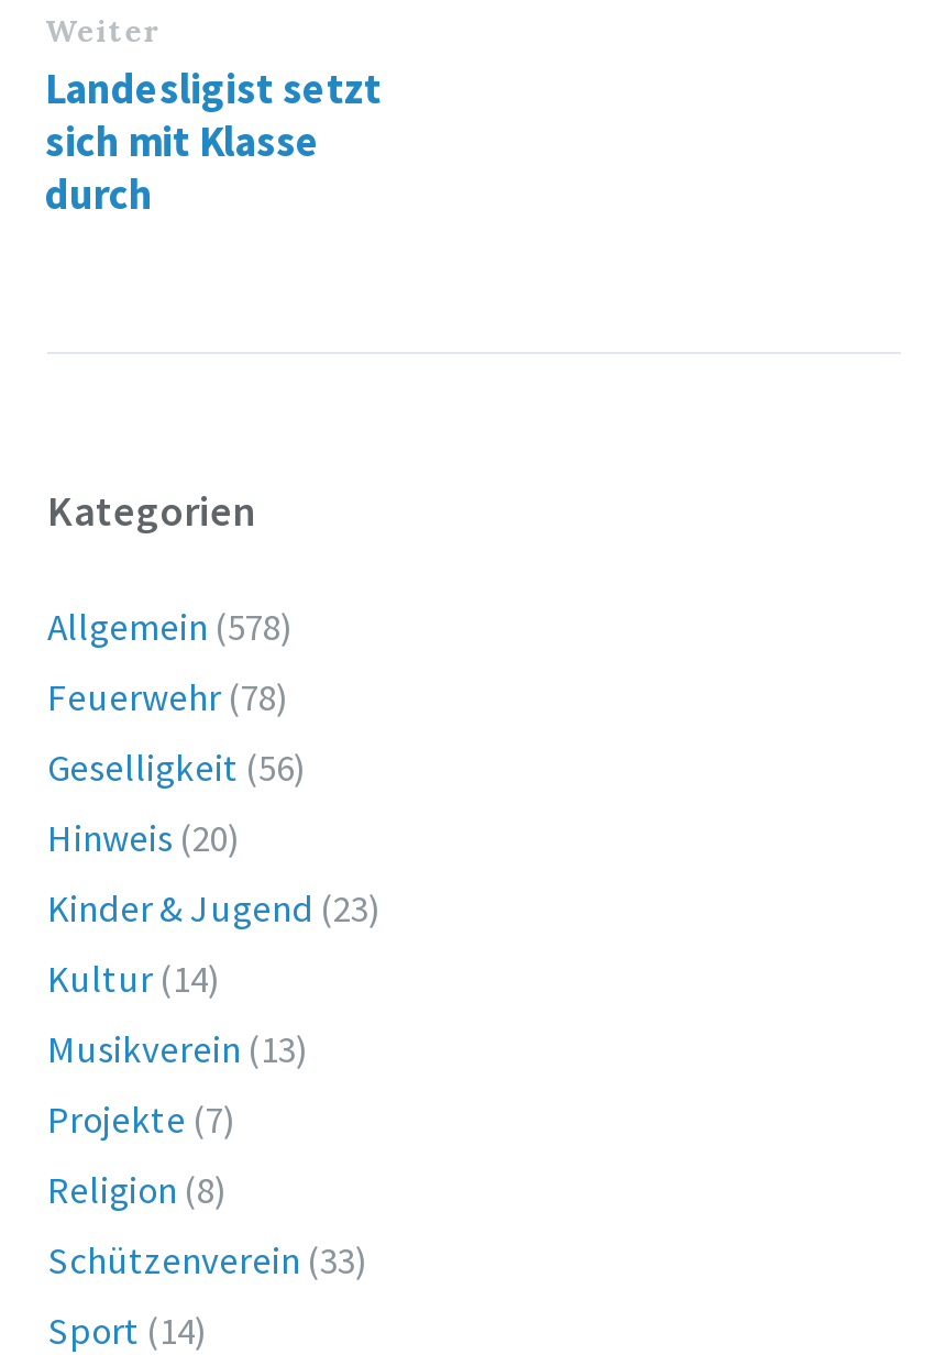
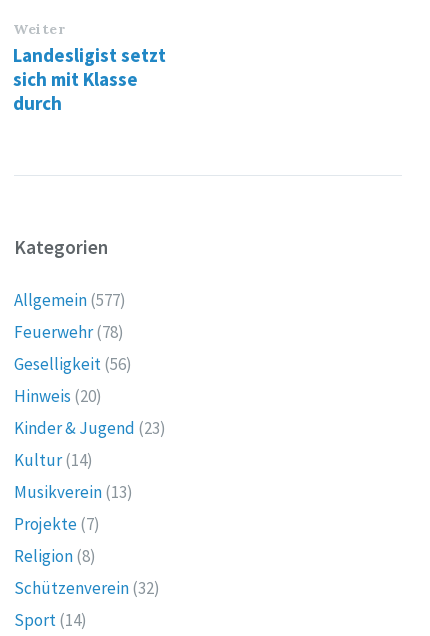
- Allgemein (578)
+ Allgemein (577)

- Schützenverein (33)
+ Schützenverein (32)
